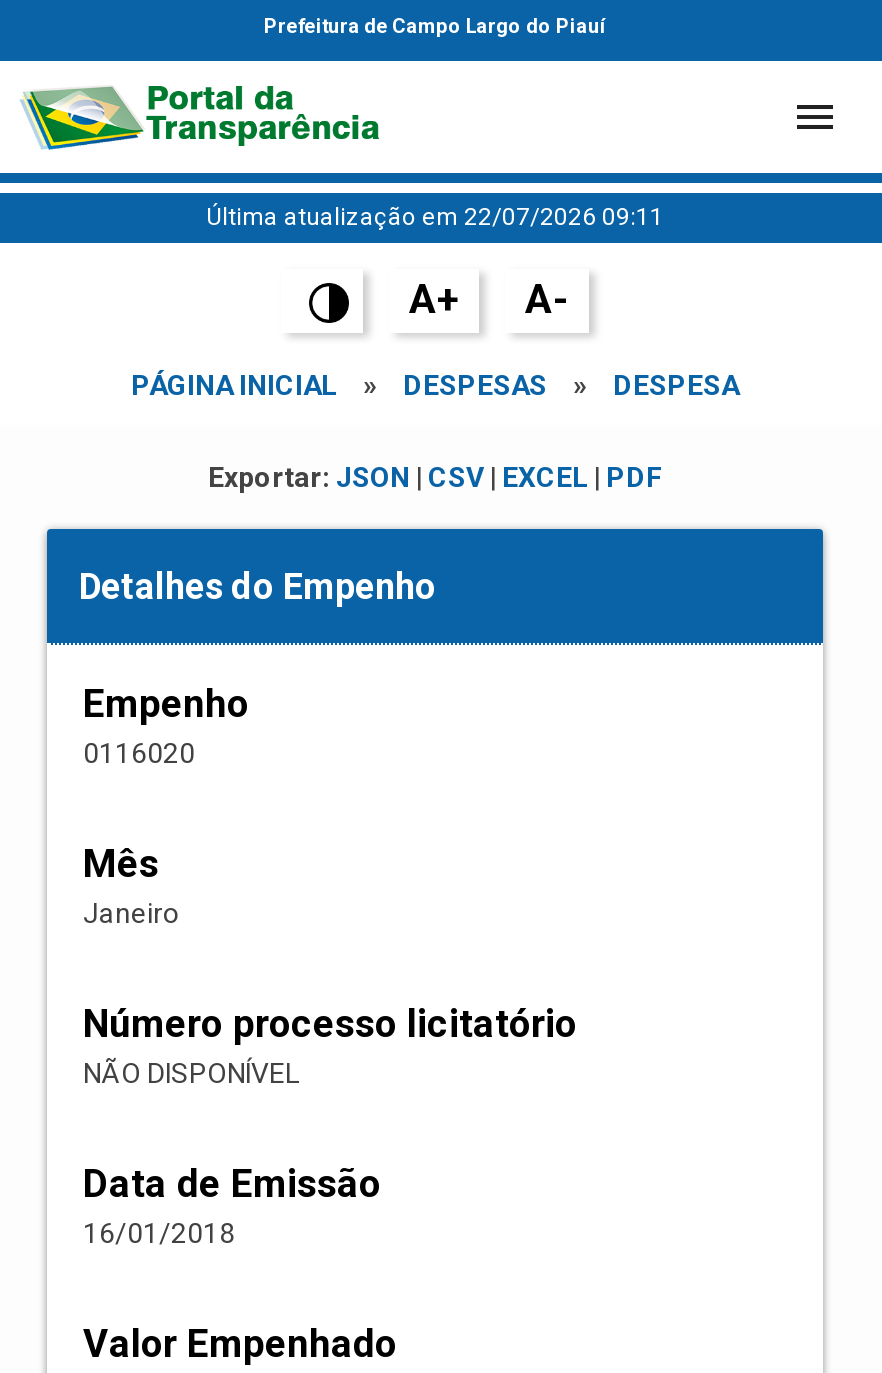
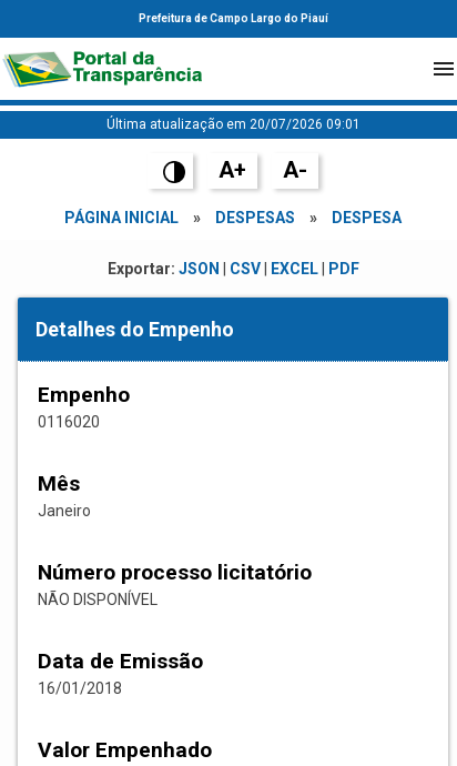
- Última atualização em 22/07/2026 09:11
+ Última atualização em 20/07/2026 09:01
